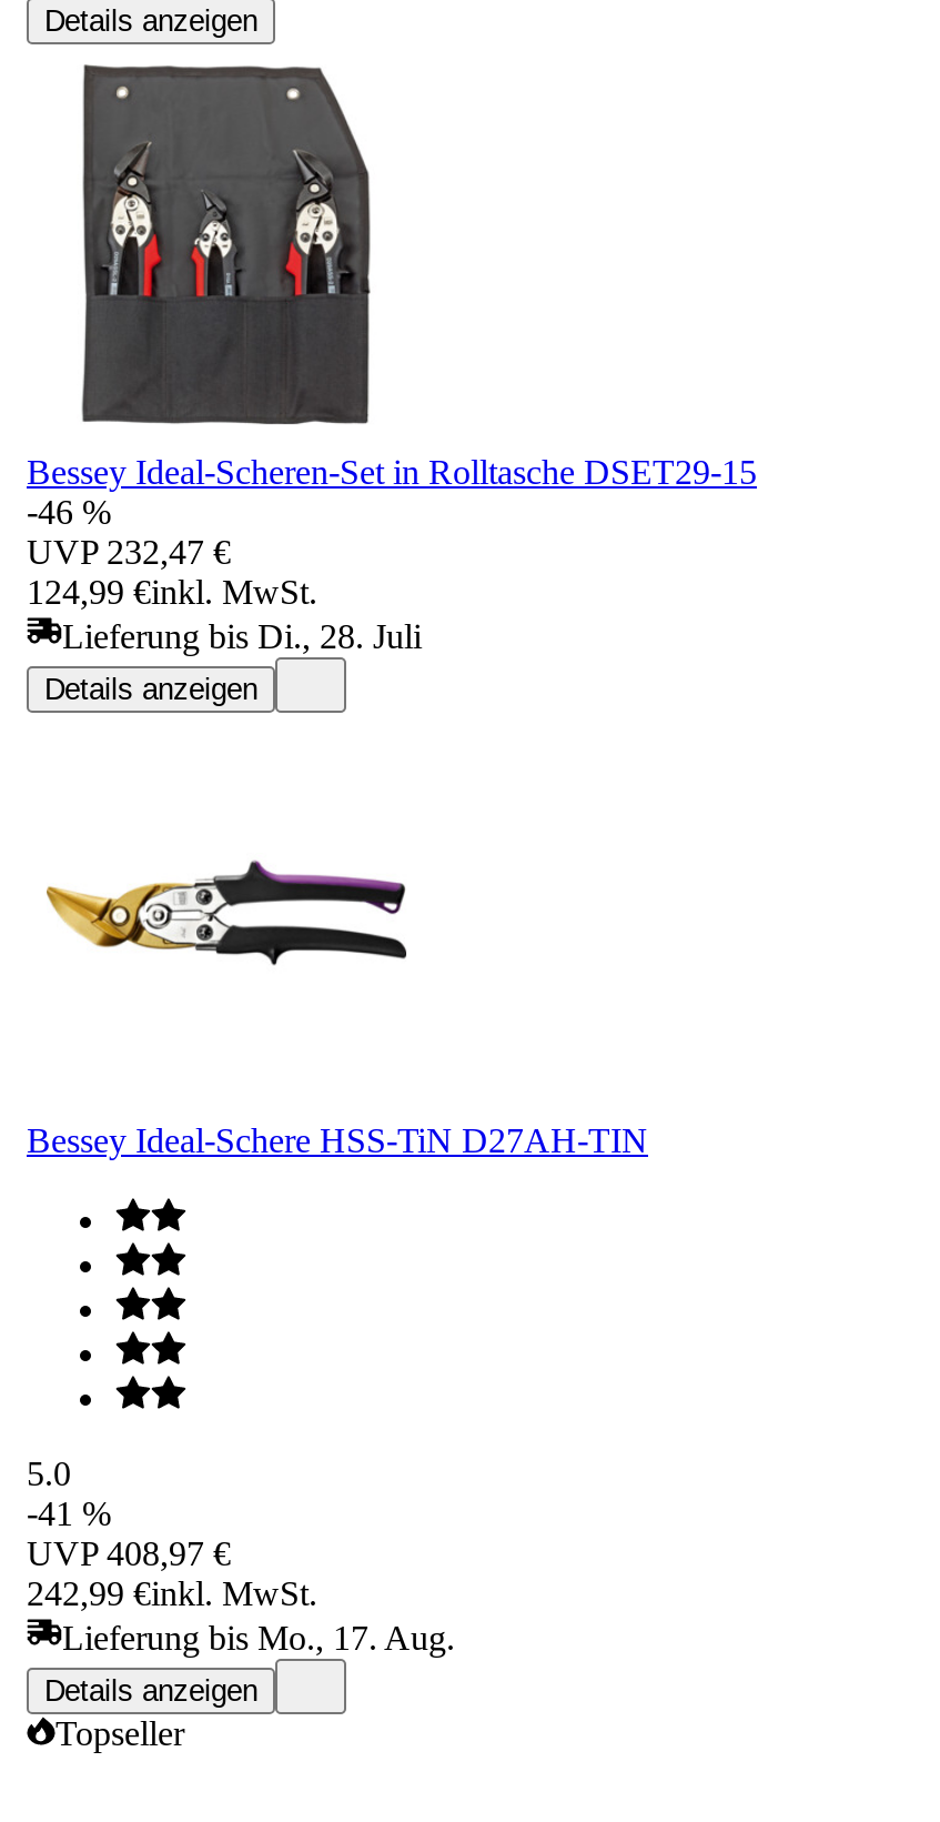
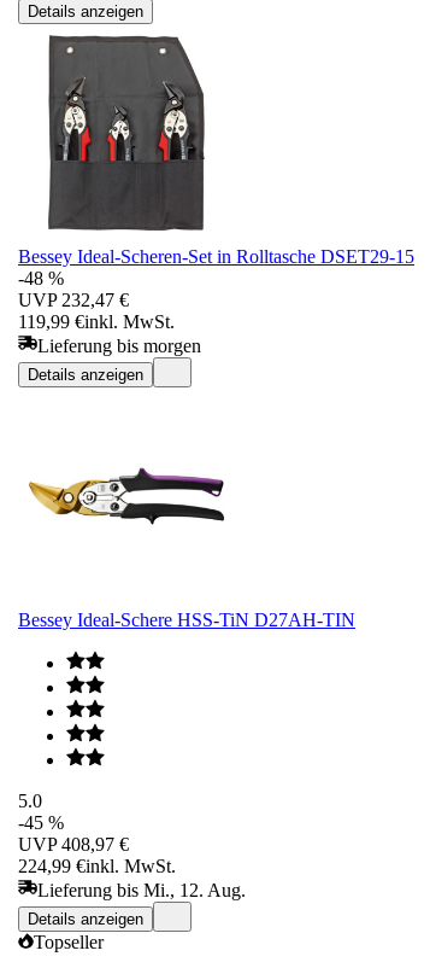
- -46 %
+ -48 %

- 124,99 €inkl. MwSt.
- Lieferung bis Di., 28. Juli
+ 119,99 €inkl. MwSt.
+ Lieferung bis morgen

- -41 %
+ -45 %

- 242,99 €inkl. MwSt.
+ 224,99 €inkl. MwSt.

- Lieferung bis Mo., 17. Aug.
+ Lieferung bis Mi., 12. Aug.
